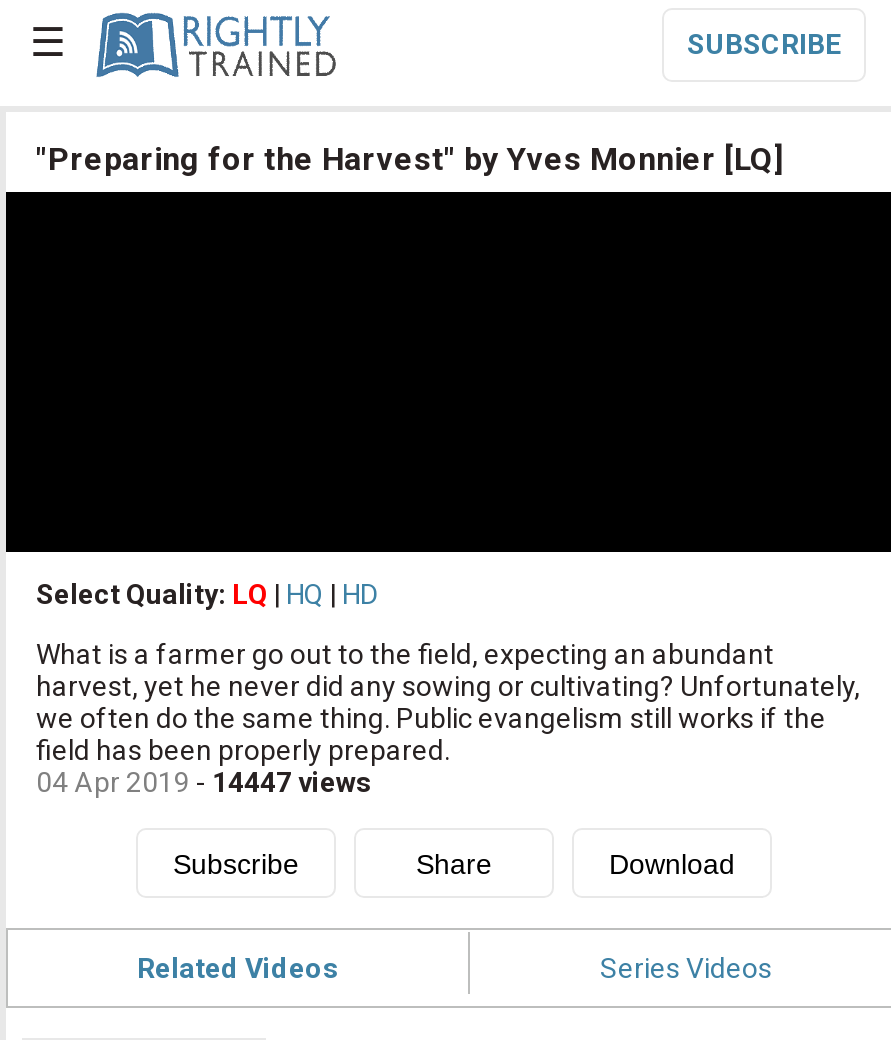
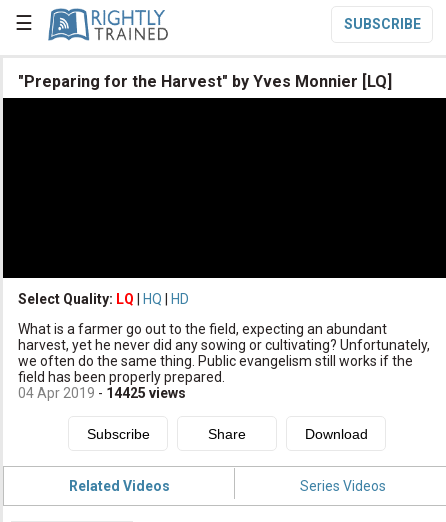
- 04 Apr 2019 - 14447 views
+ 04 Apr 2019 - 14425 views
